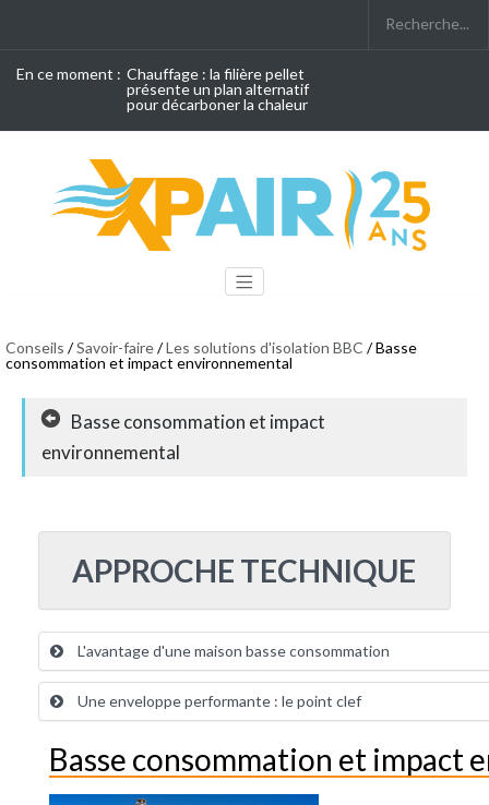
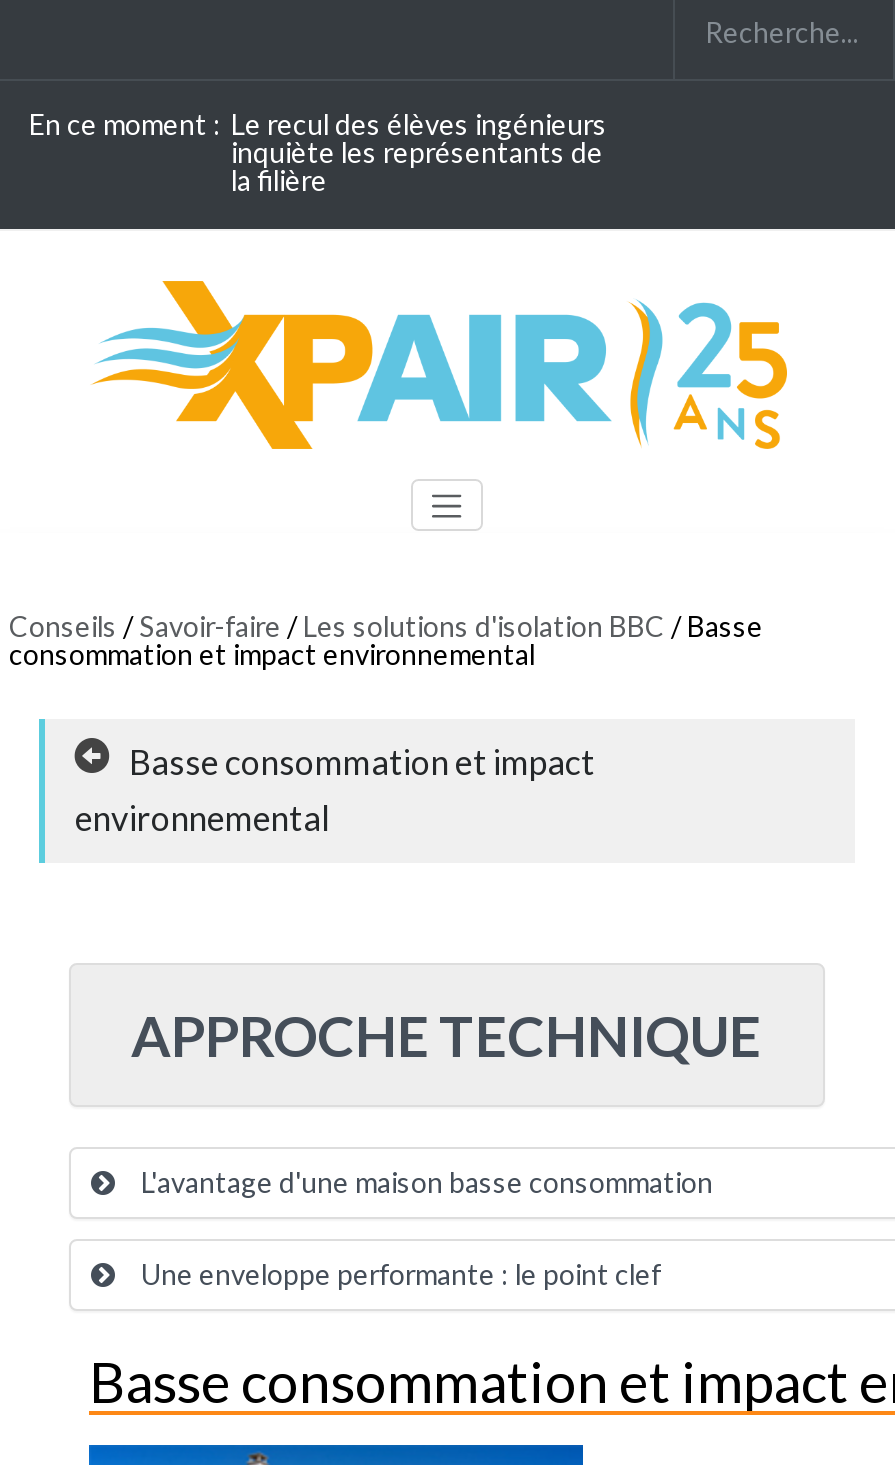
- En ce moment : Chauffage : la filière pellet
- présente un plan alternatif
- pour décarboner la chaleur
+ En ce moment : Le recul des élèves ingénieurs
+ inquiète les représentants de
+ la filière
